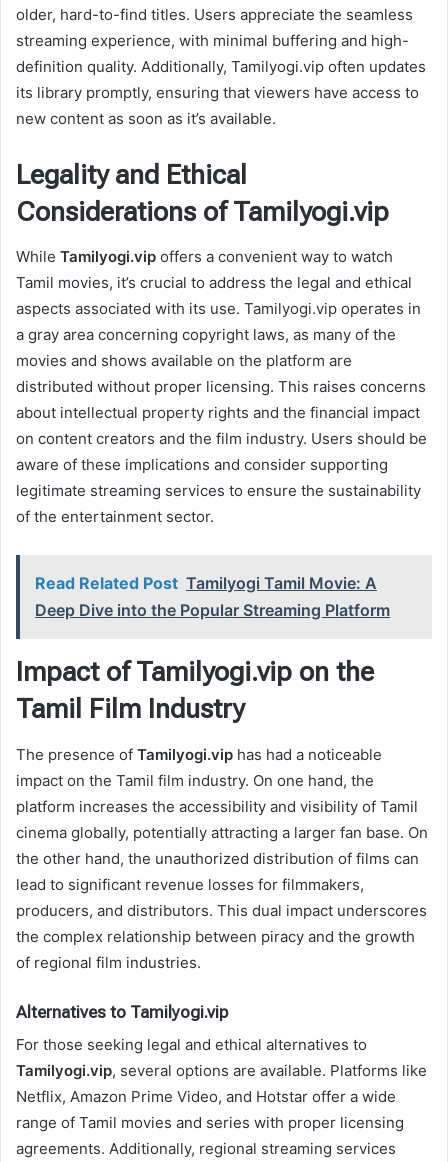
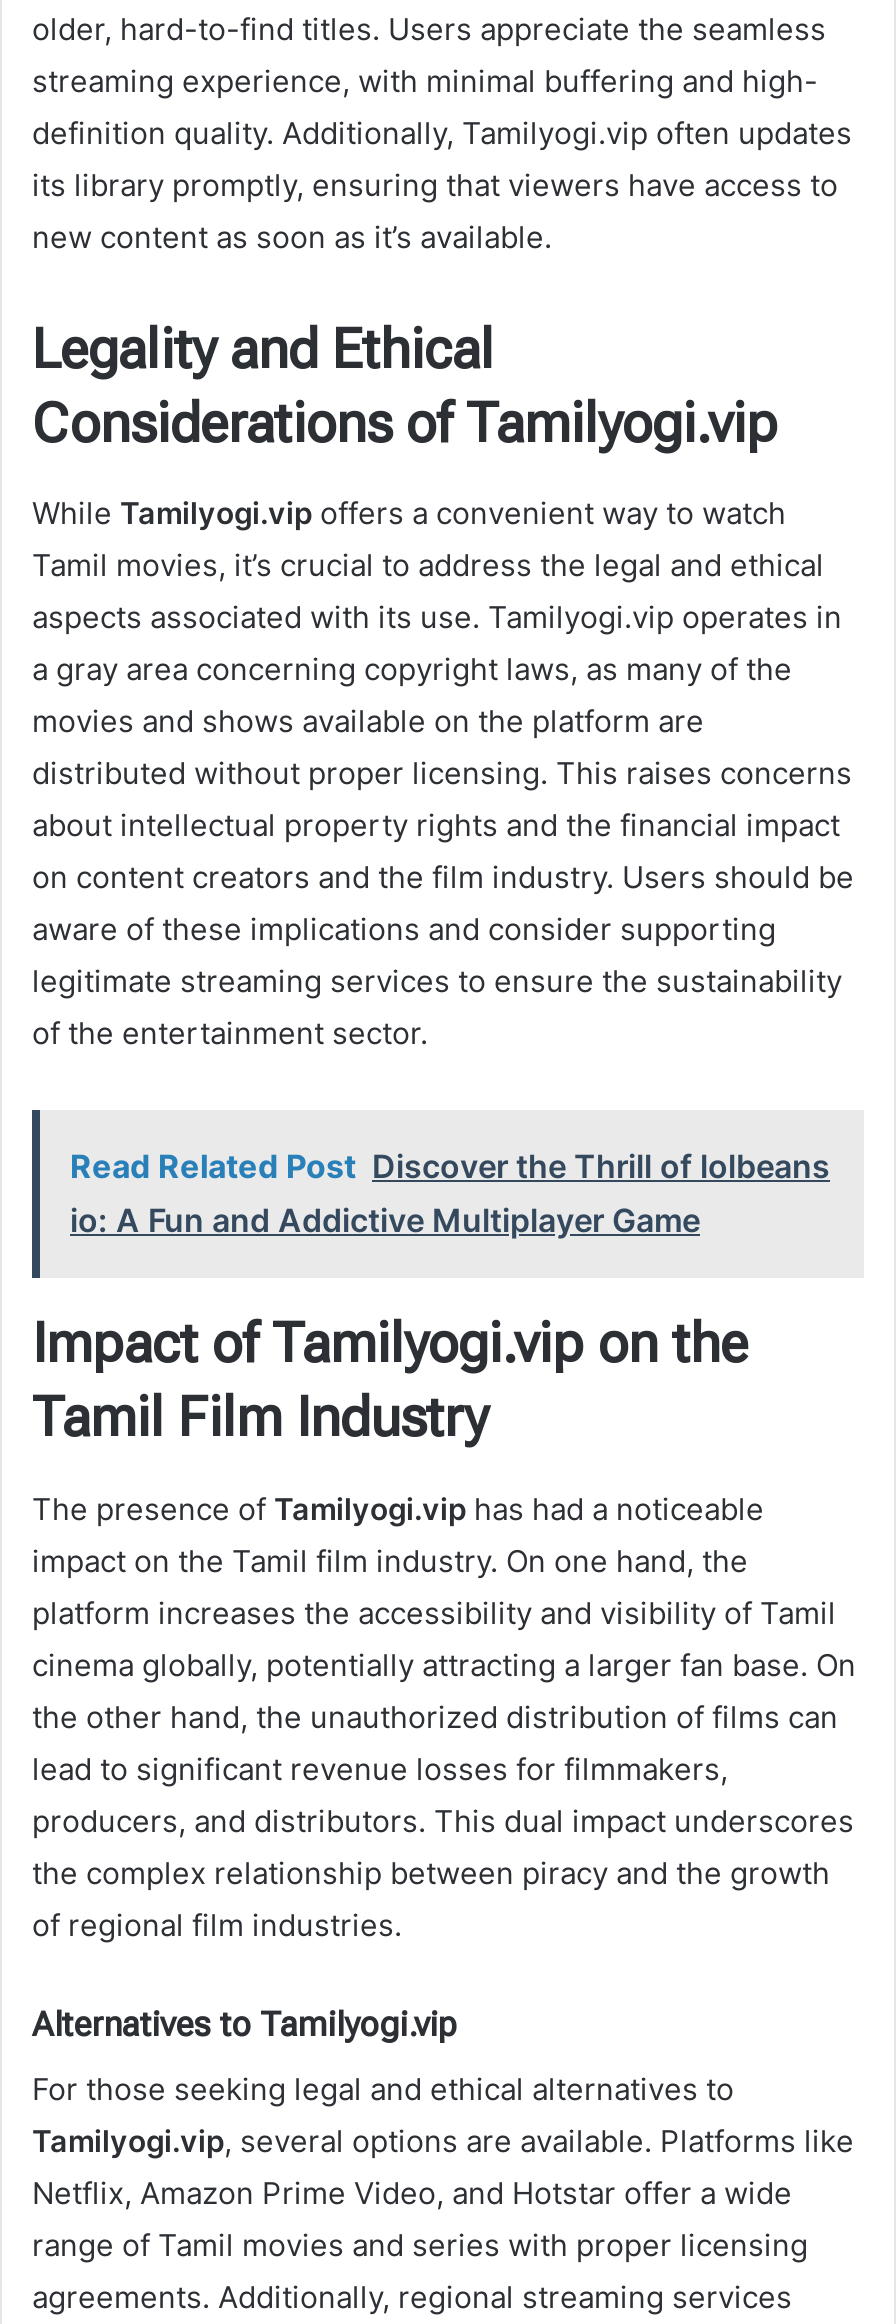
- Read Related Post Tamilyogi Tamil Movie: A
- Deep Dive into the Popular Streaming Platform
+ Read Related Post Discover the Thrill of lolbeans
+ io: A Fun and Addictive Multiplayer Game
